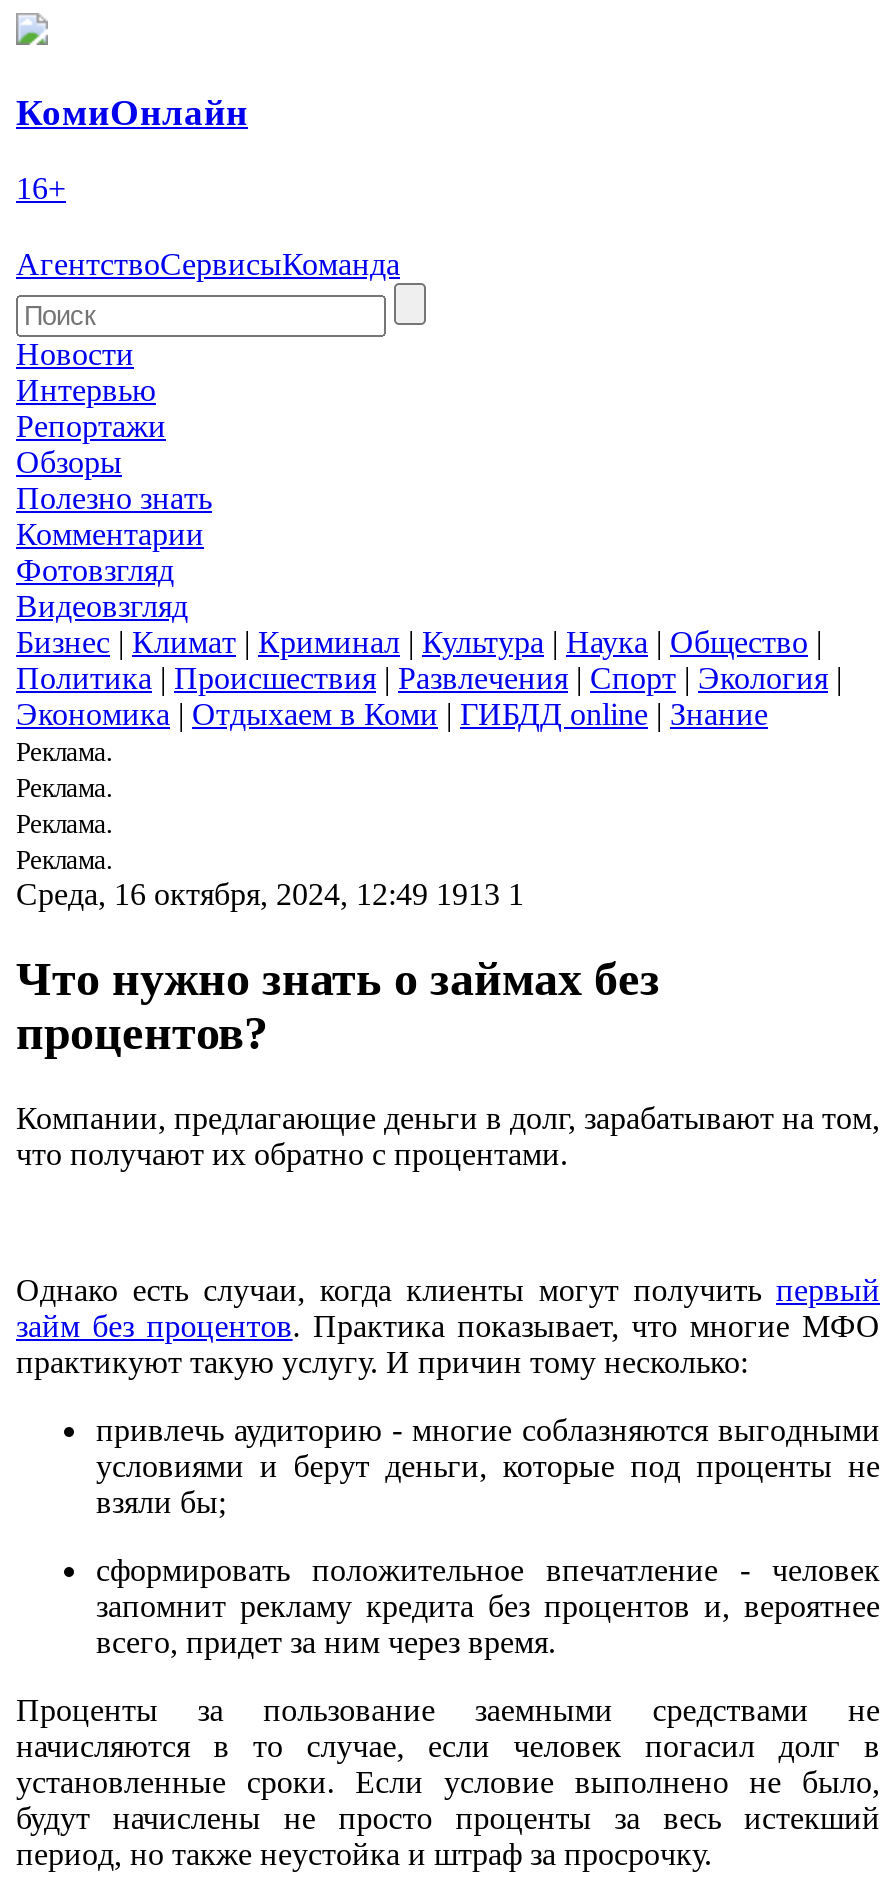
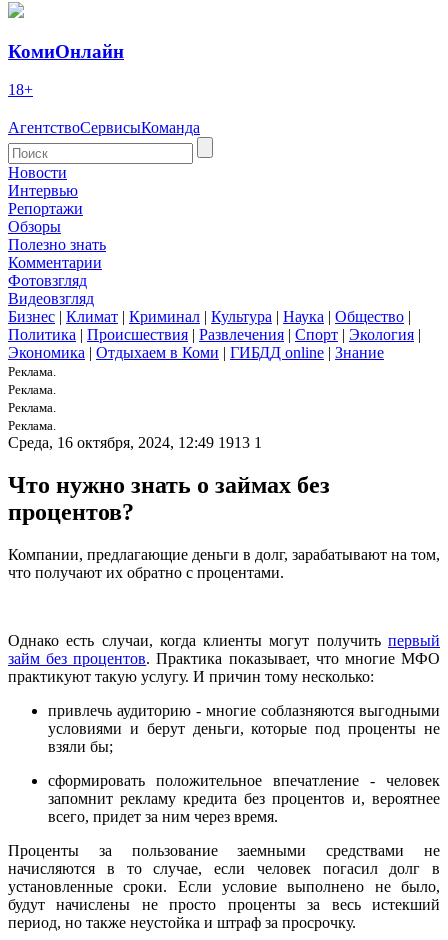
- 16+
+ 18+
